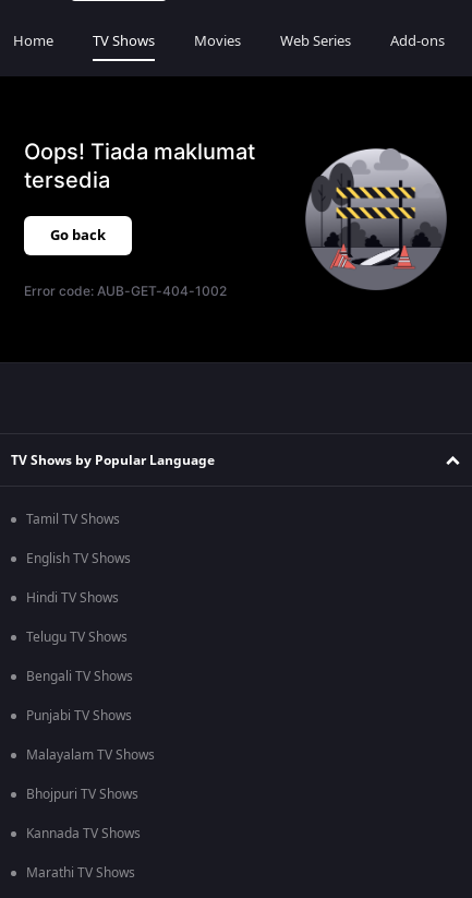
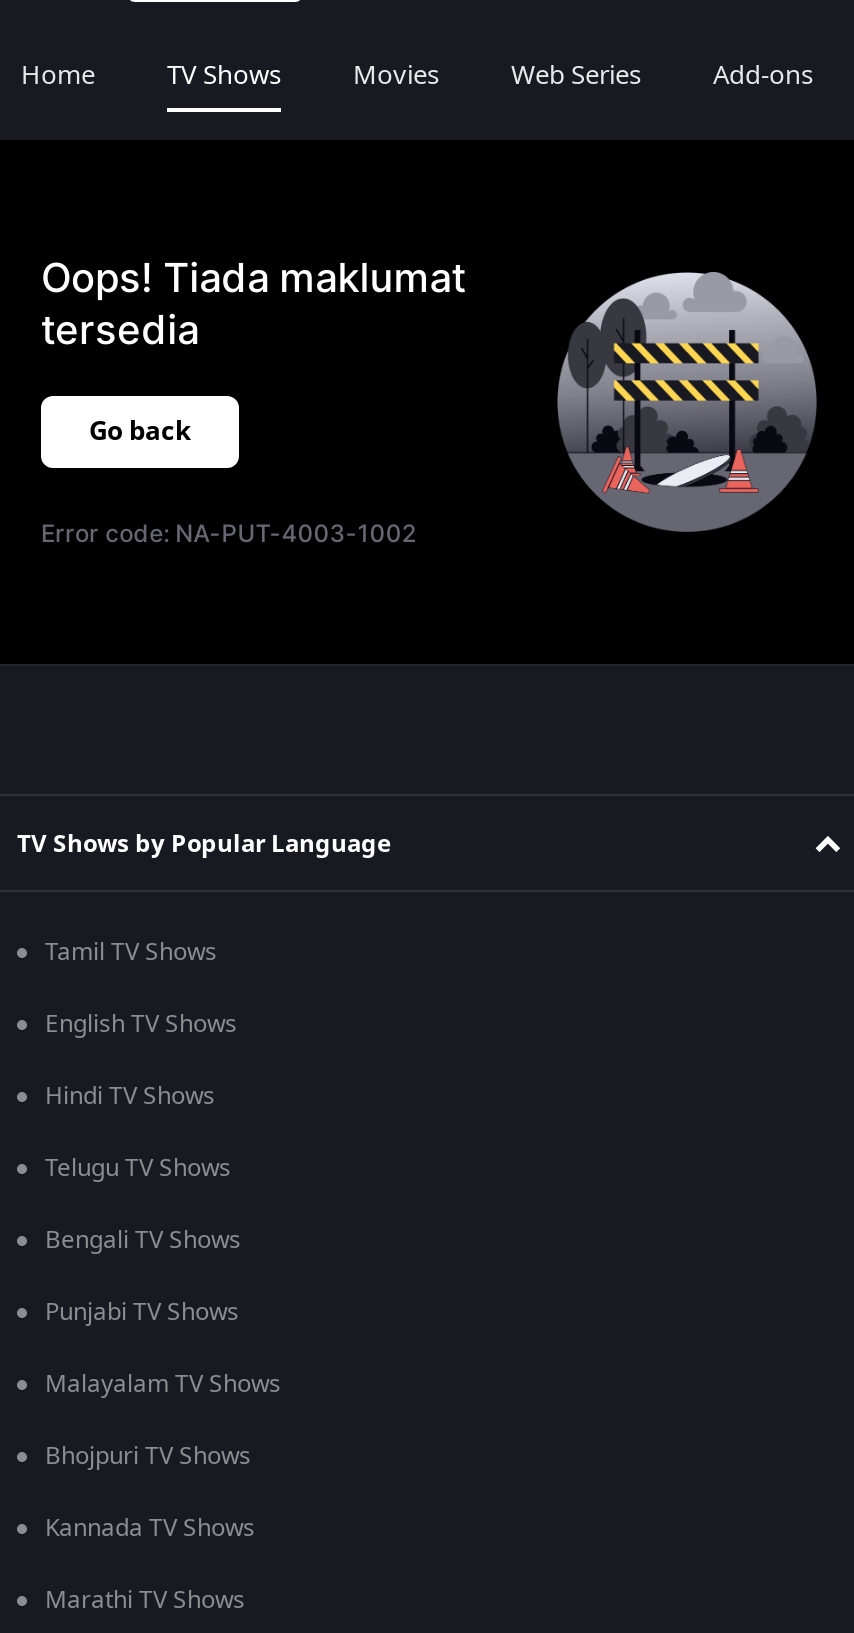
- Error code: AUB-GET-404-1002
+ Error code: NA-PUT-4003-1002
